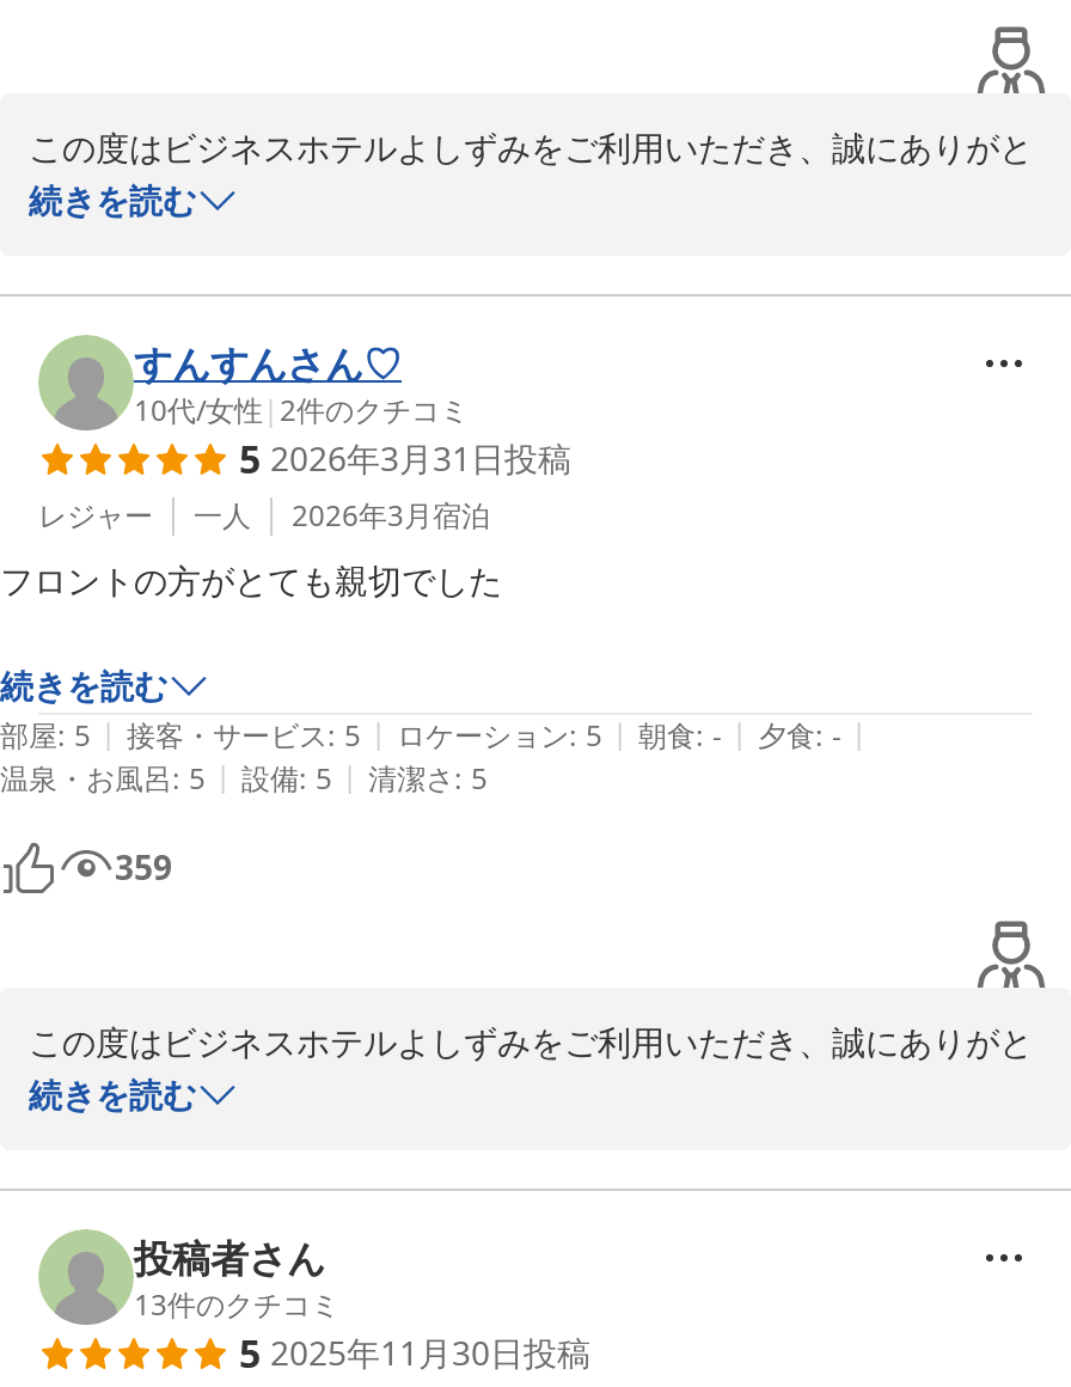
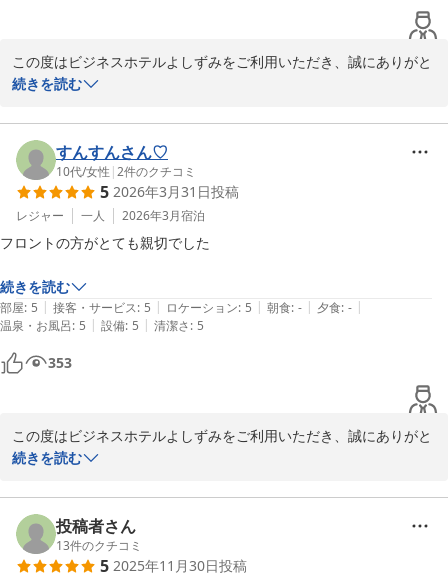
- 359
+ 353
